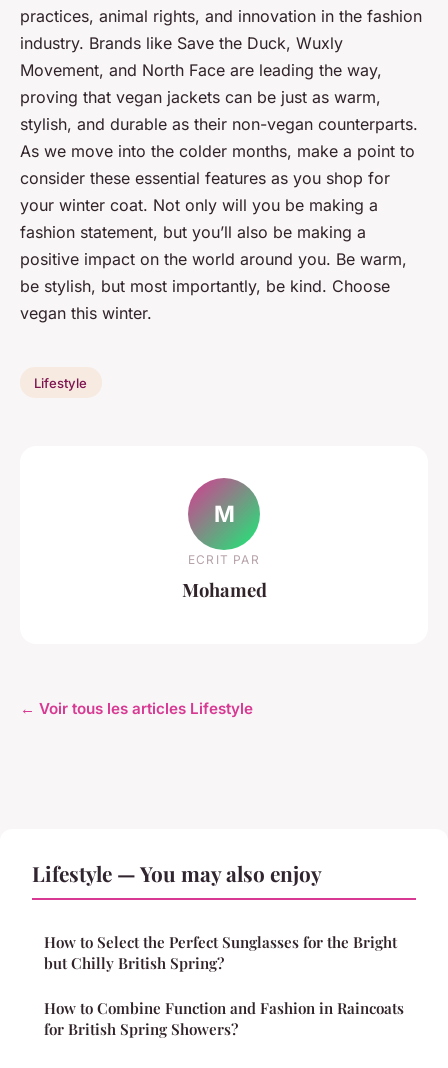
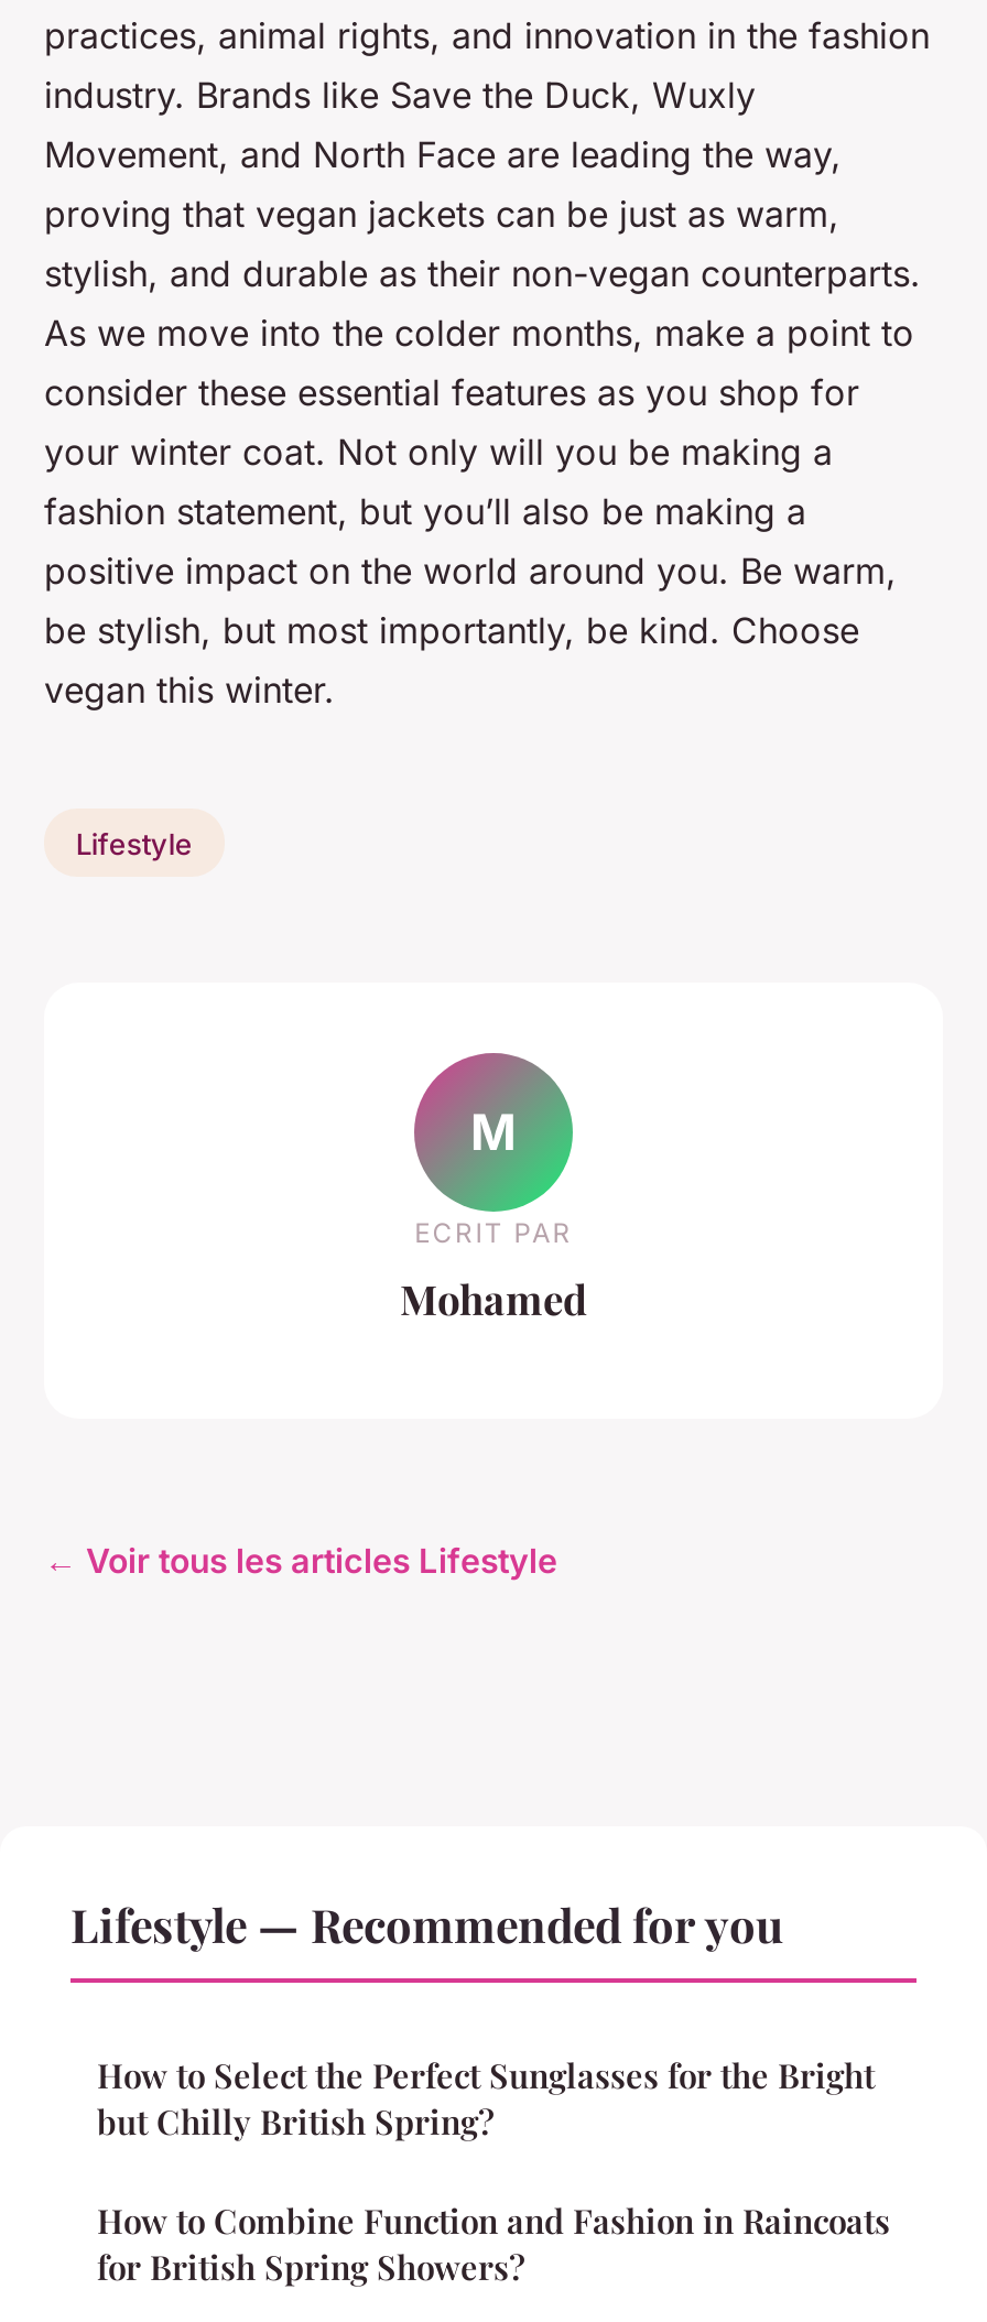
- Lifestyle — You may also enjoy
+ Lifestyle — Recommended for you
